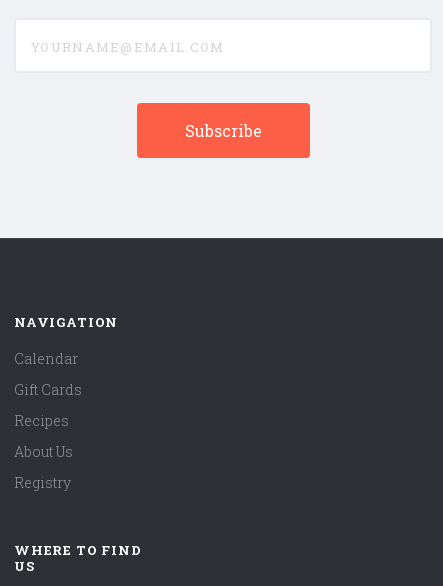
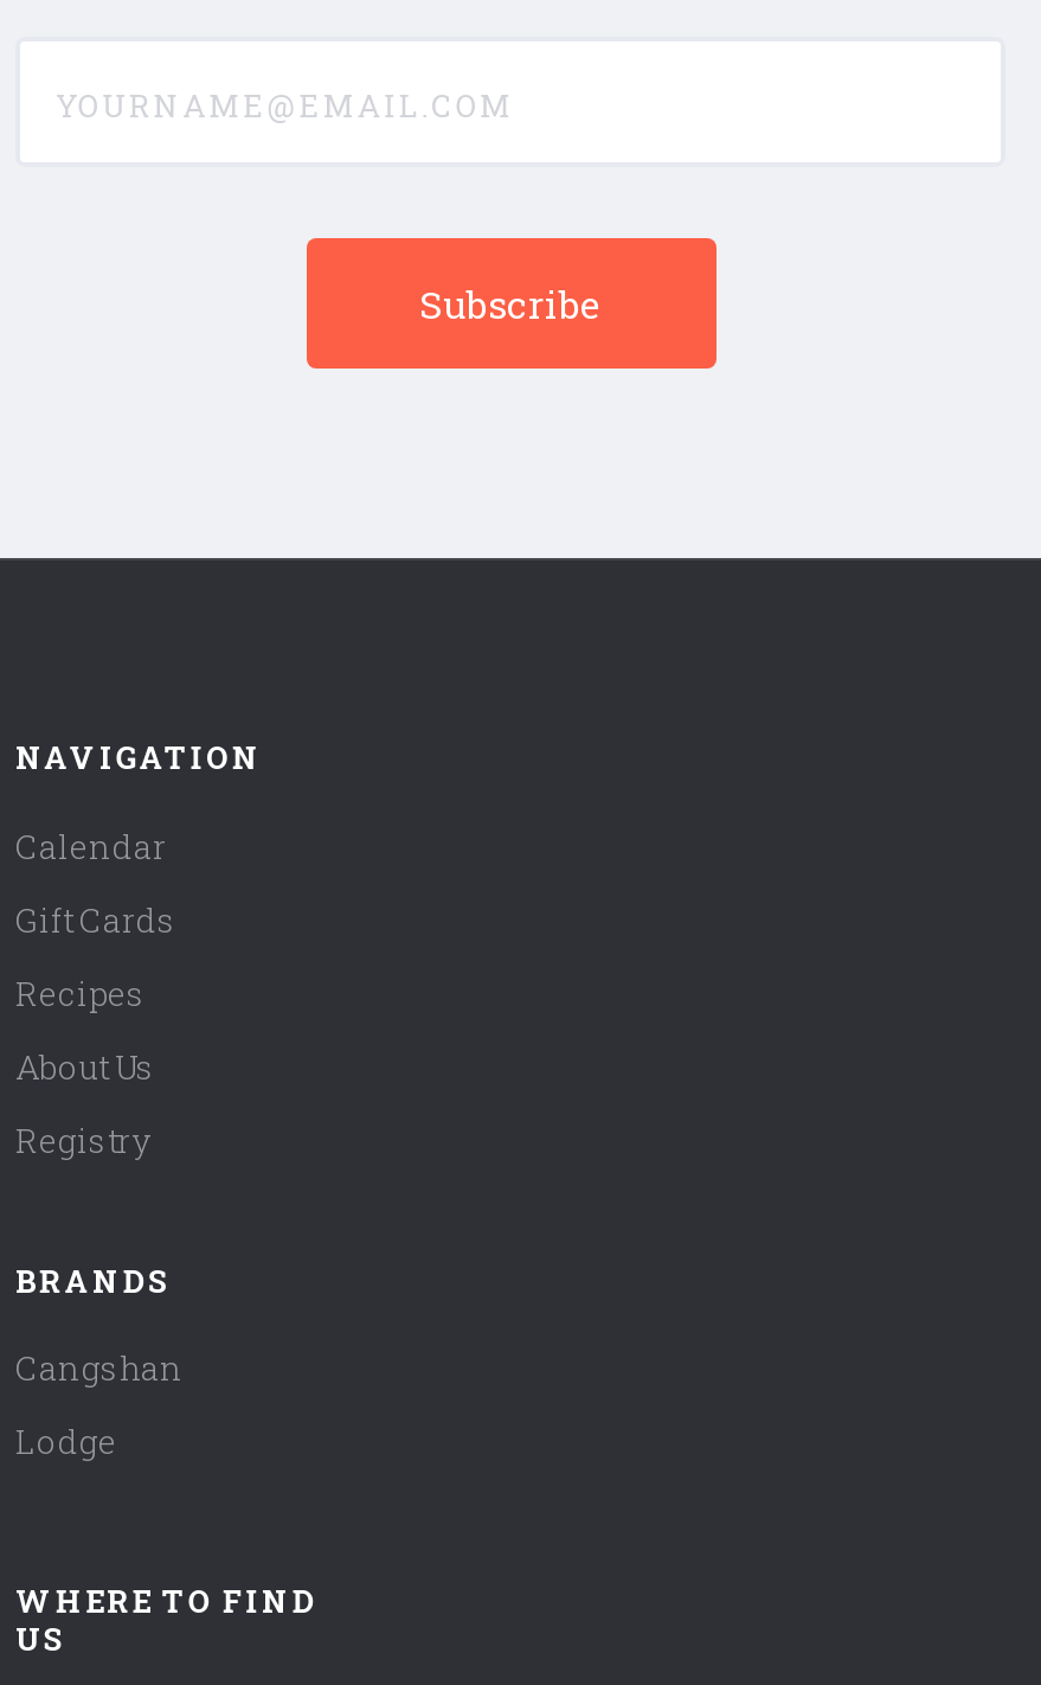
+ BRANDS
+ Cangshan
+ Lodge
